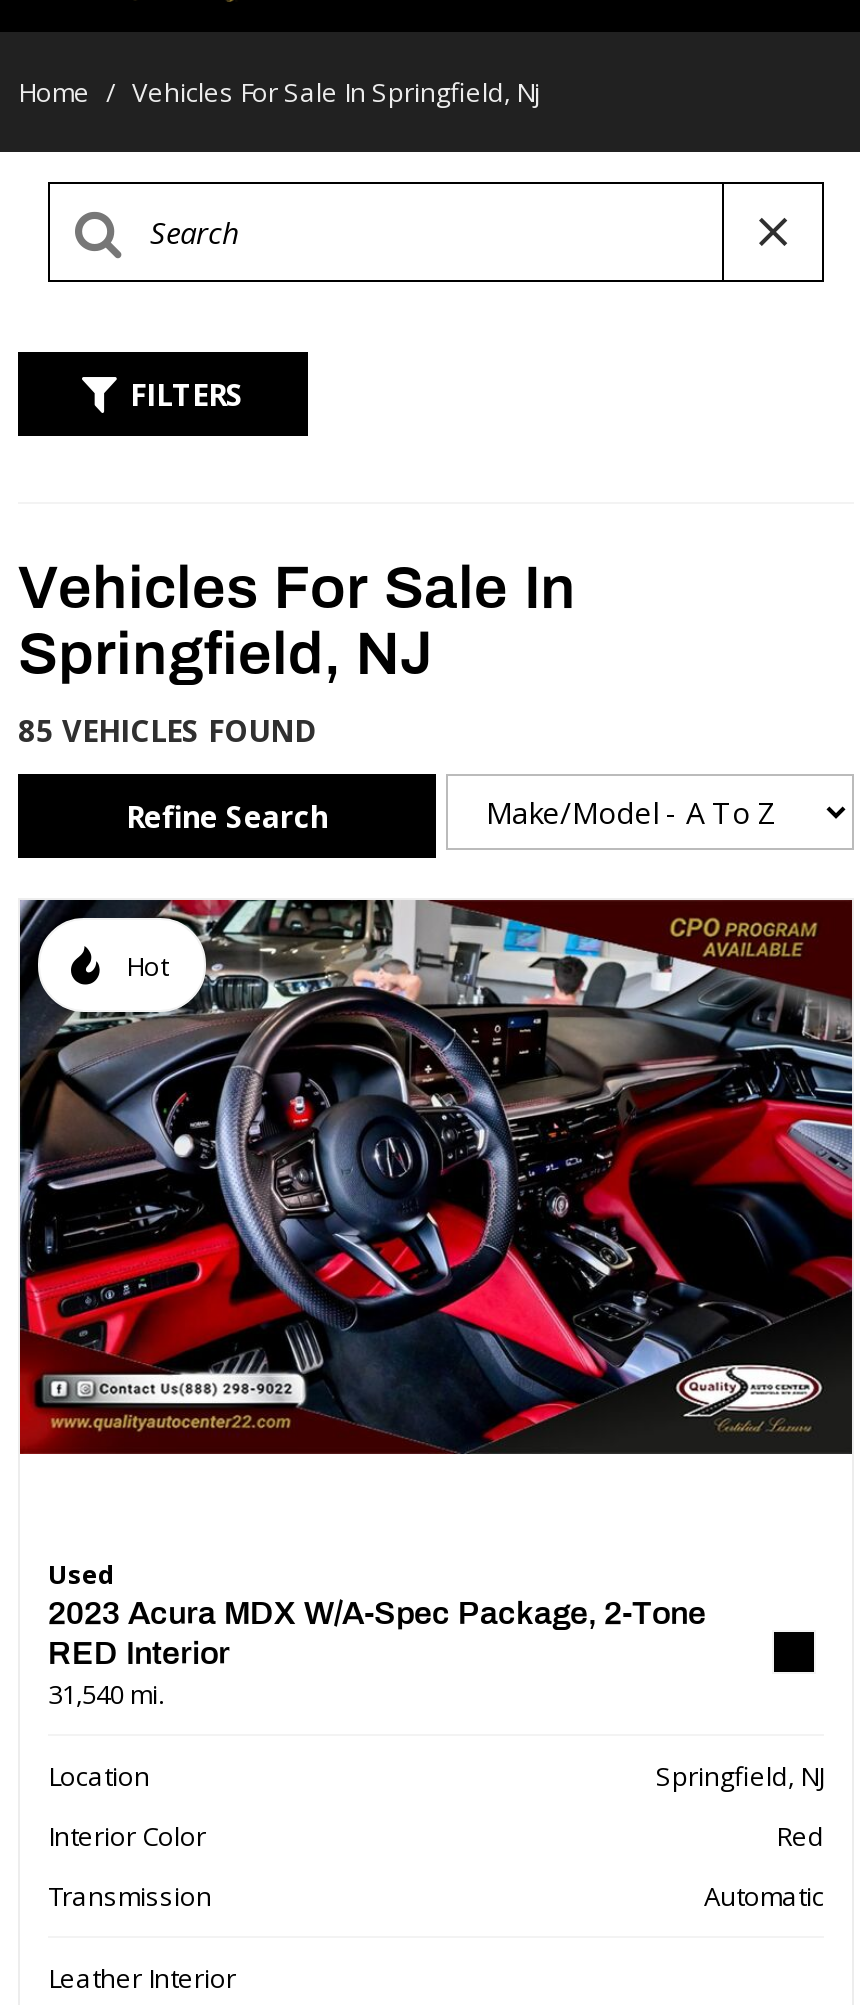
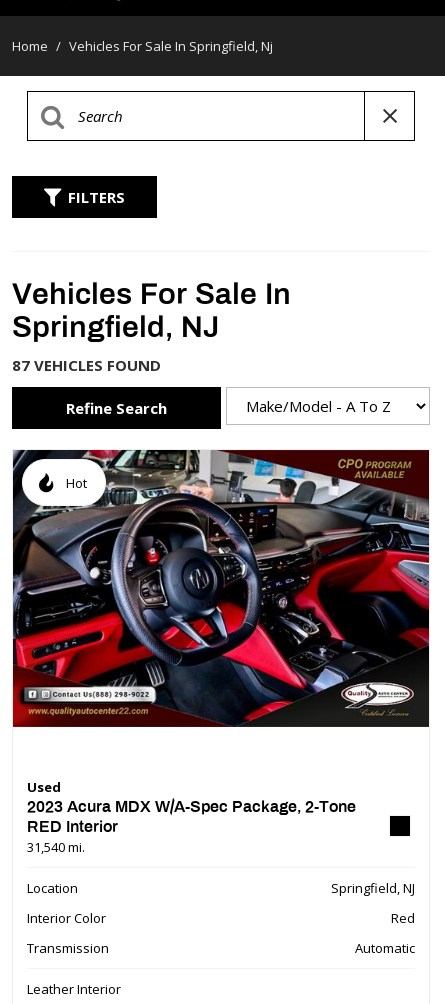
- 85 VEHICLES FOUND
+ 87 VEHICLES FOUND
